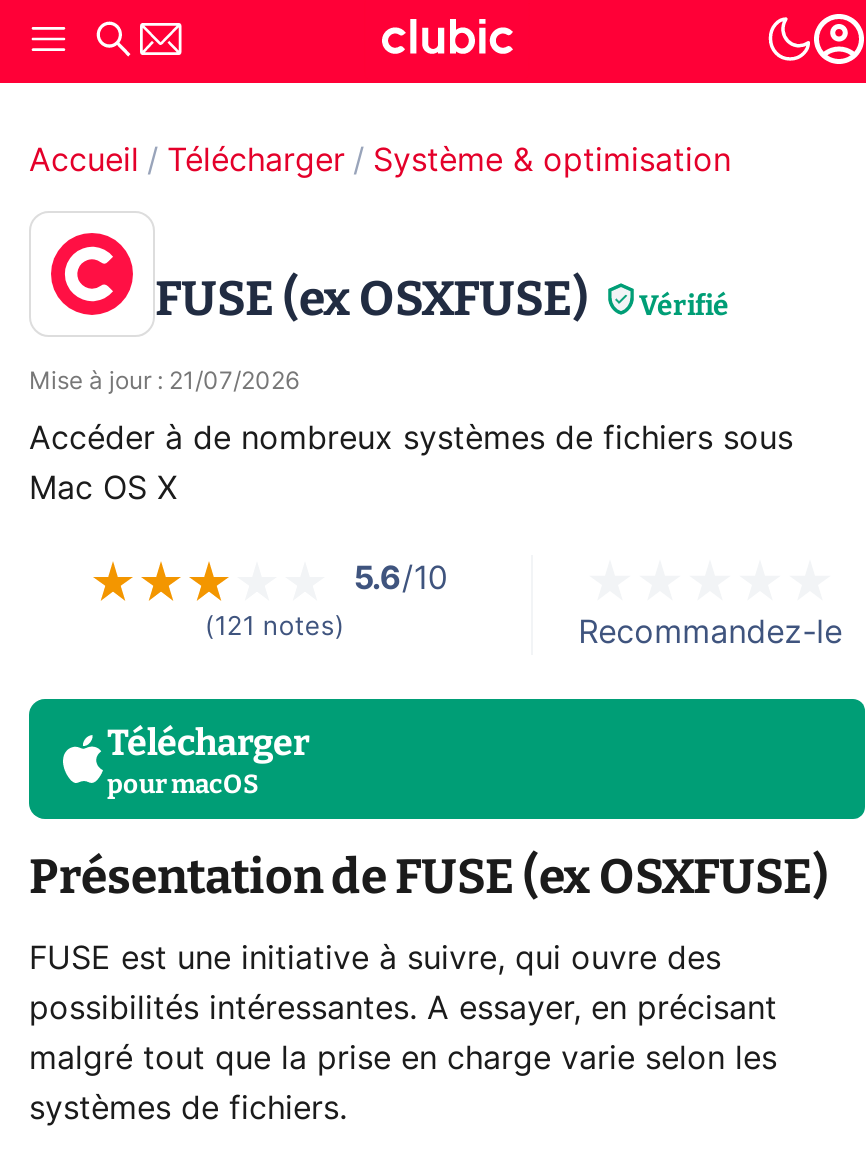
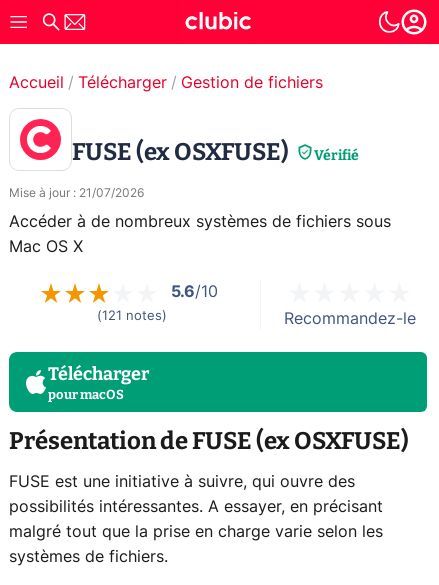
- Système & optimisation
+ Gestion de fichiers
